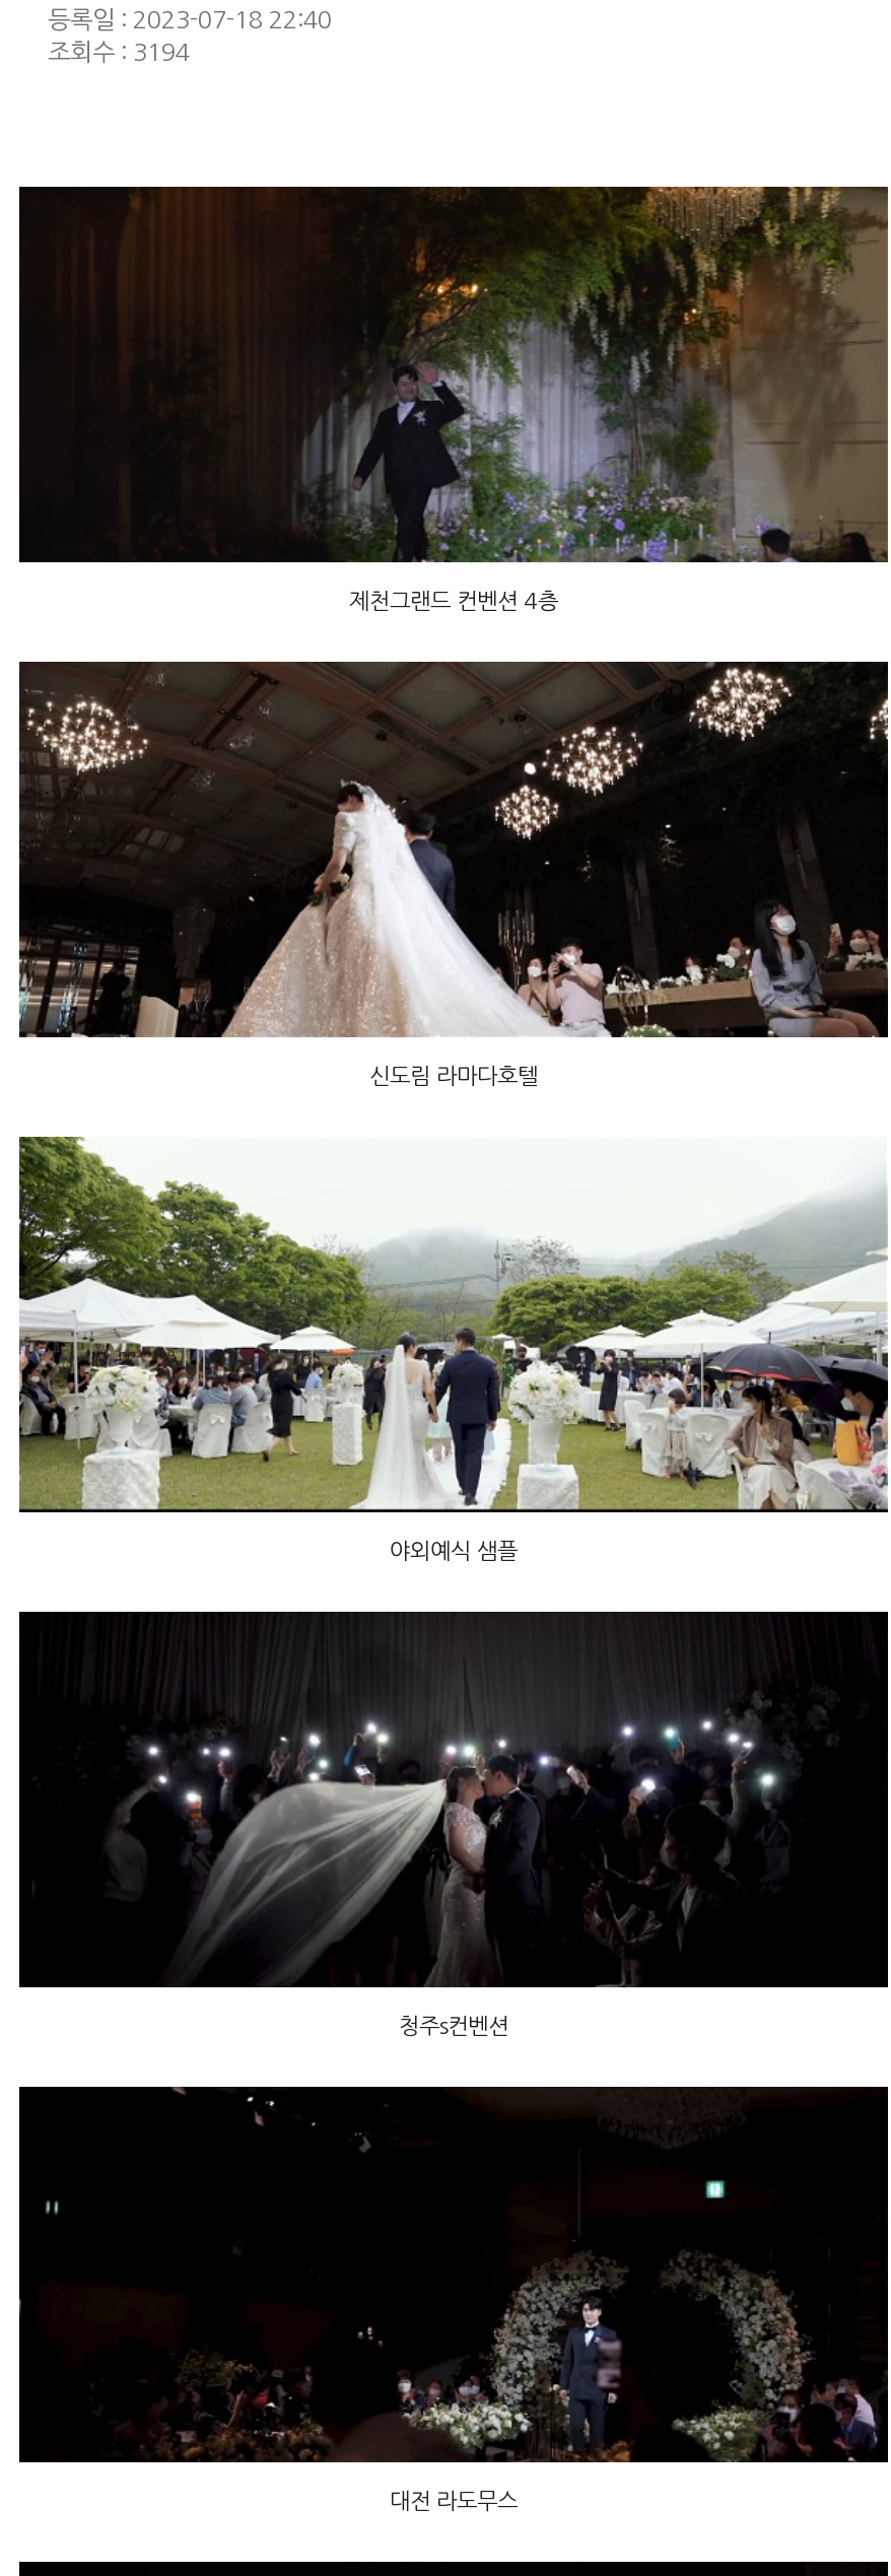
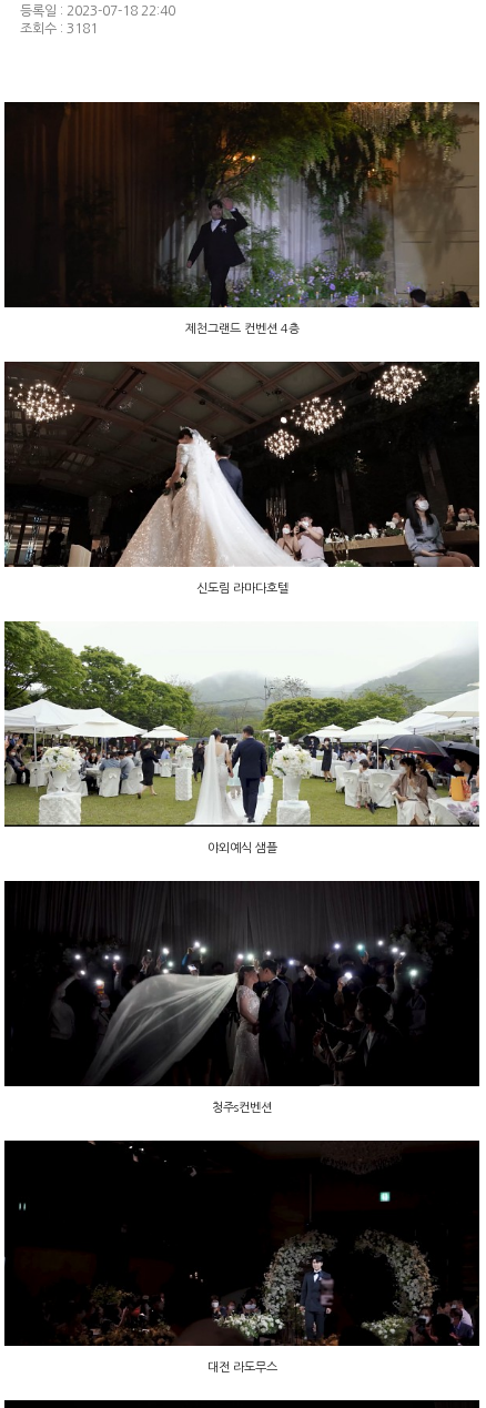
- 조회수 : 3194
+ 조회수 : 3181
